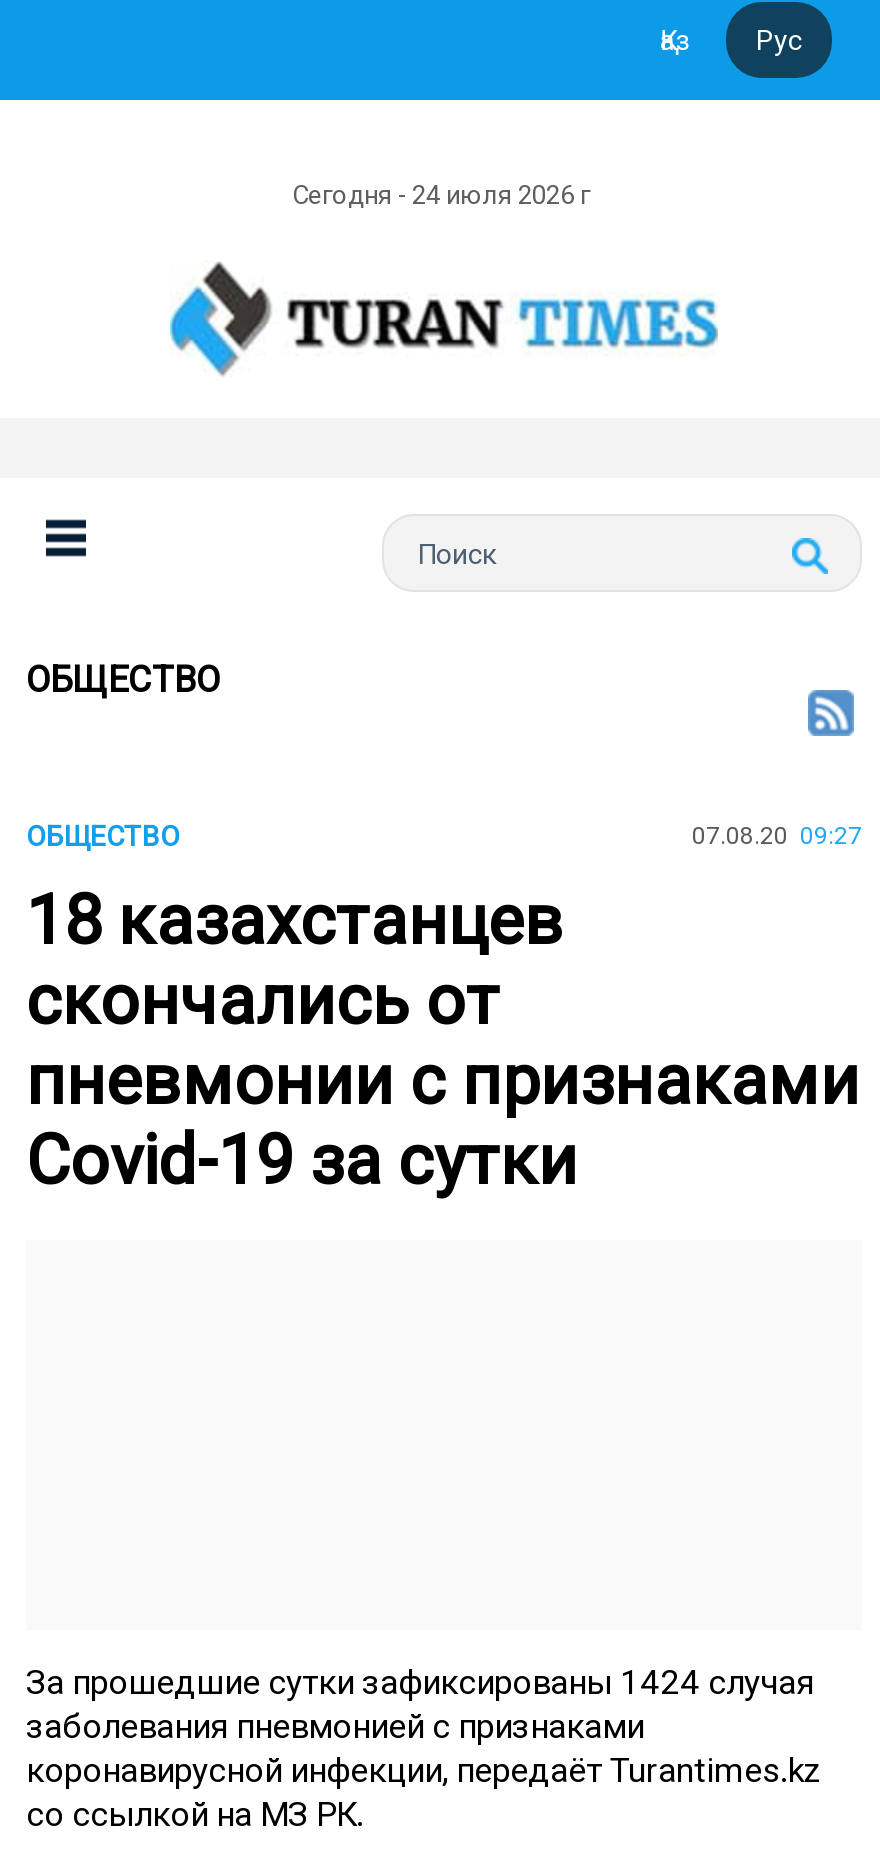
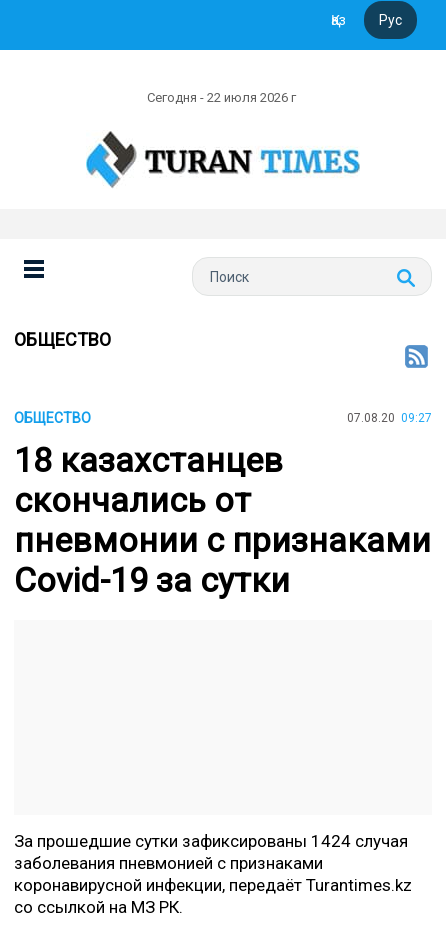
- Сегодня - 24 июля 2026 г
+ Сегодня - 22 июля 2026 г
